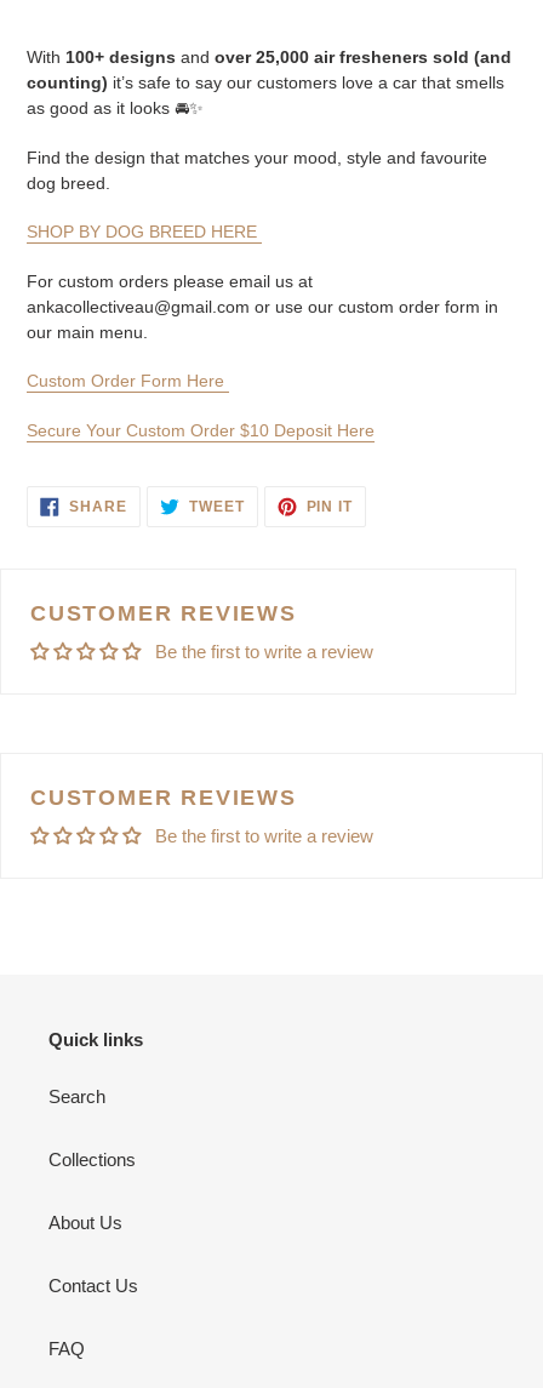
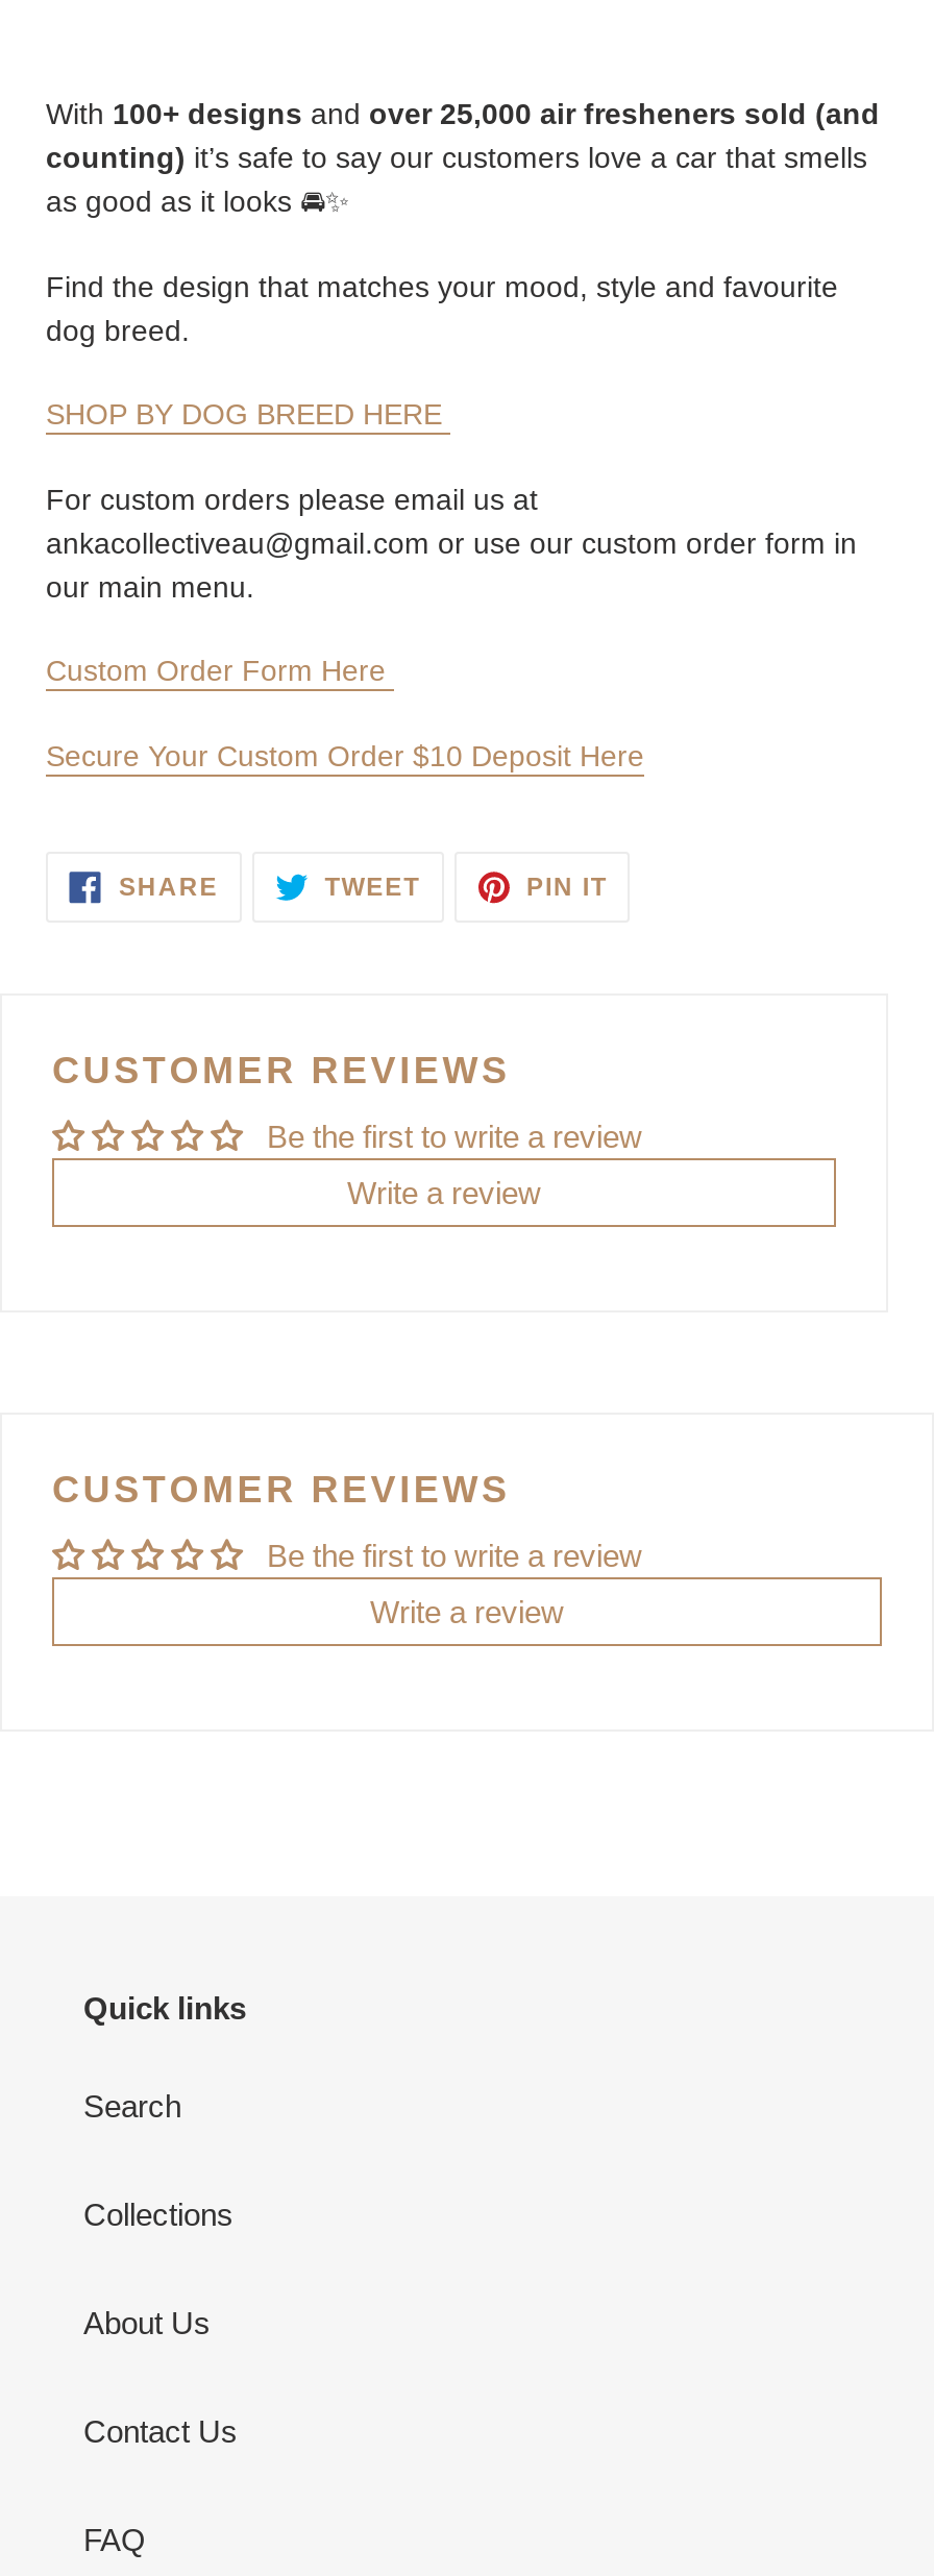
+ Write a review

+ Write a review
